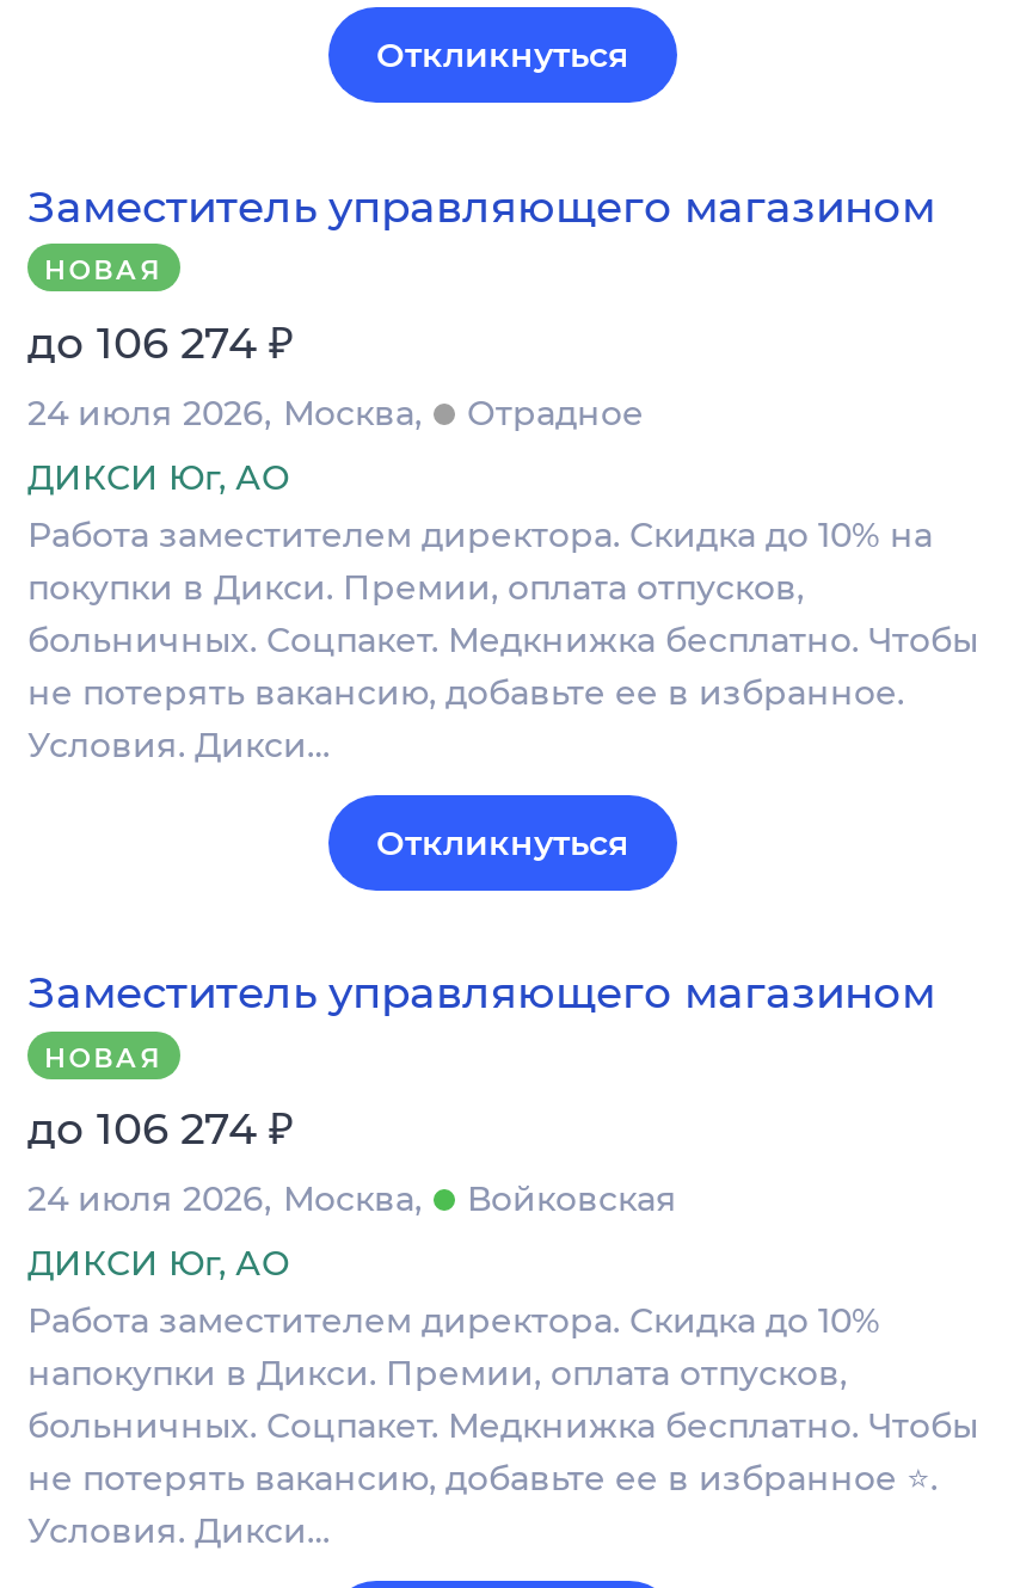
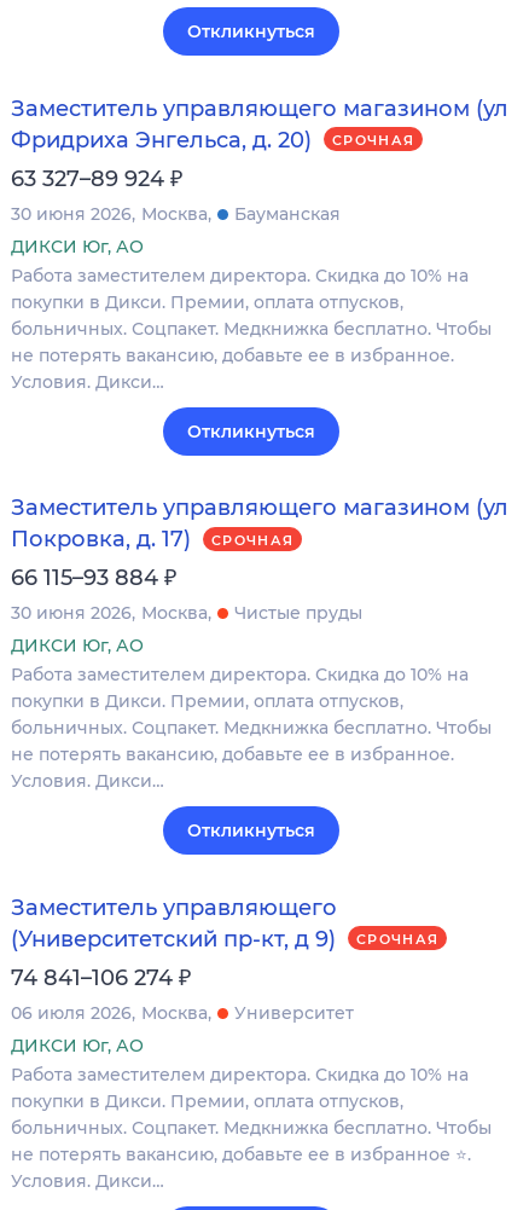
- Заместитель управляющего магазином
- НОВАЯ
- до 106 274 ₽
- 24 июля 2026 Москва
- Отрадное
+ Заместитель управляющего магазином (ул
+ Фридриха Энгельса, д. 20)
+ СРОЧНАЯ
+ 63 327–89 924 ₽
+ 30 июня 2026 Москва
+ Бауманская

- Заместитель управляющего магазином
- НОВАЯ
- до 106 274 ₽
- 24 июля 2026 Москва
- Войковская
+ Заместитель управляющего магазином (ул
+ Покровка, д. 17)
+ СРОЧНАЯ
+ 66 115–93 884 ₽
+ 30 июня 2026 Москва
+ Чистые пруды

- Работа заместителем директора. Скидка до 10%
- напокупки в Дикси. Премии, оплата отпусков,
+ Работа заместителем директора. Скидка до 10% на
+ покупки в Дикси. Премии, оплата отпусков,
+ больничных. Соцпакет. Медкнижка бесплатно. Чтобы
+ не потерять вакансию, добавьте ее в избранное.
+ Условия. Дикси…
+ Откликнуться
+ Заместитель управляющего
+ (Университетский пр-кт, д 9)
+ СРОЧНАЯ
+ 74 841–106 274 ₽
+ 06 июля 2026 Москва
+ Университет
+ ДИКСИ Юг, АО
+ Работа заместителем директора. Скидка до 10% на
+ покупки в Дикси. Премии, оплата отпусков,
